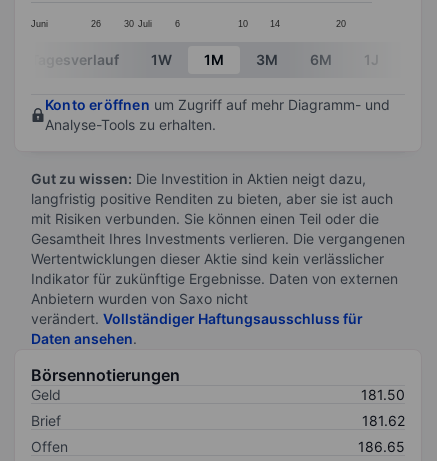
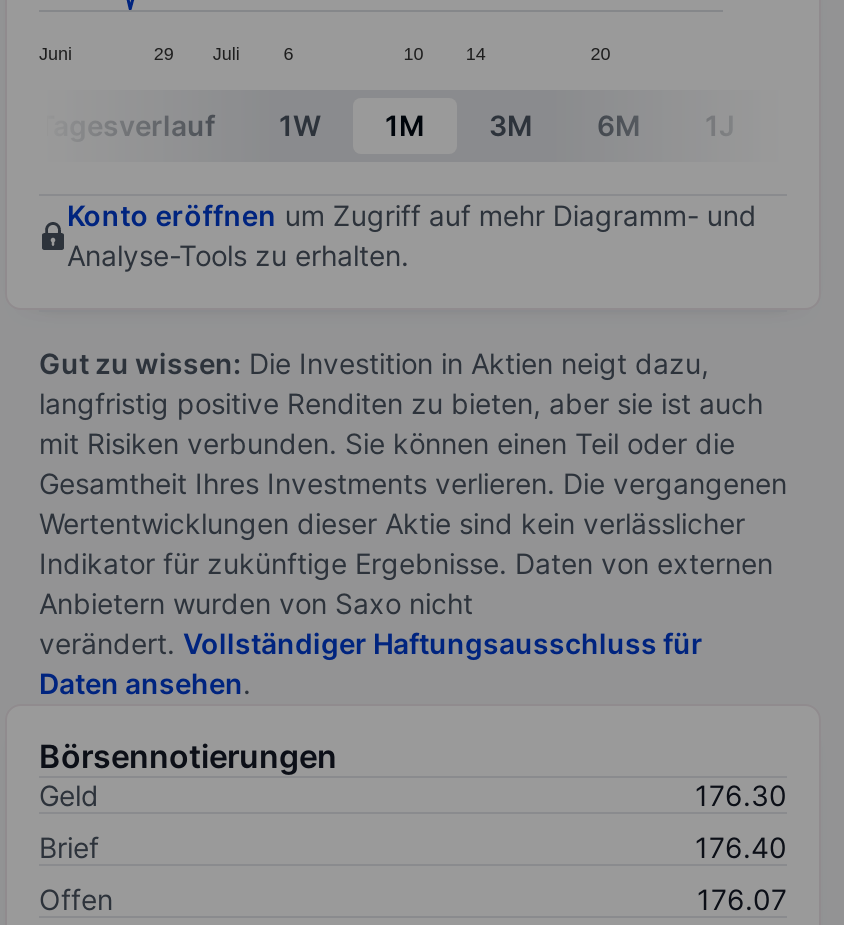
- 26
- 30 Juli
+ 29
+ Juli

- 181.50
+ 176.30

- 181.62
+ 176.40

- 186.65
+ 176.07
